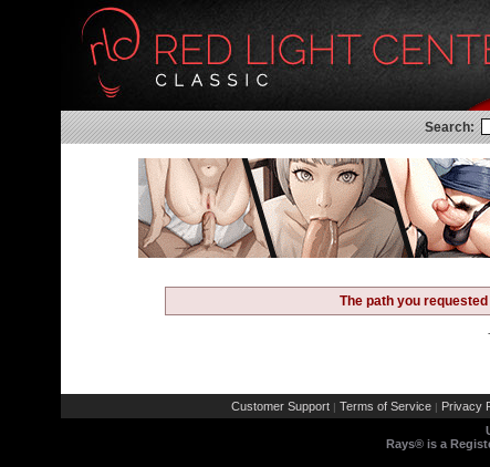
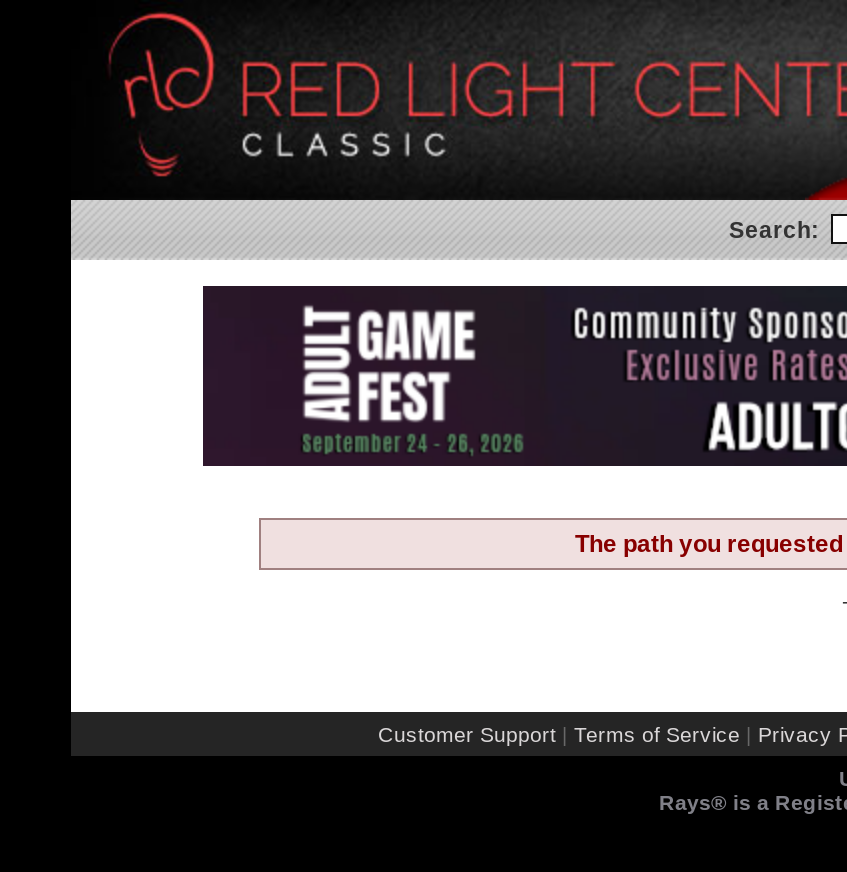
- [image]
+ [image]
